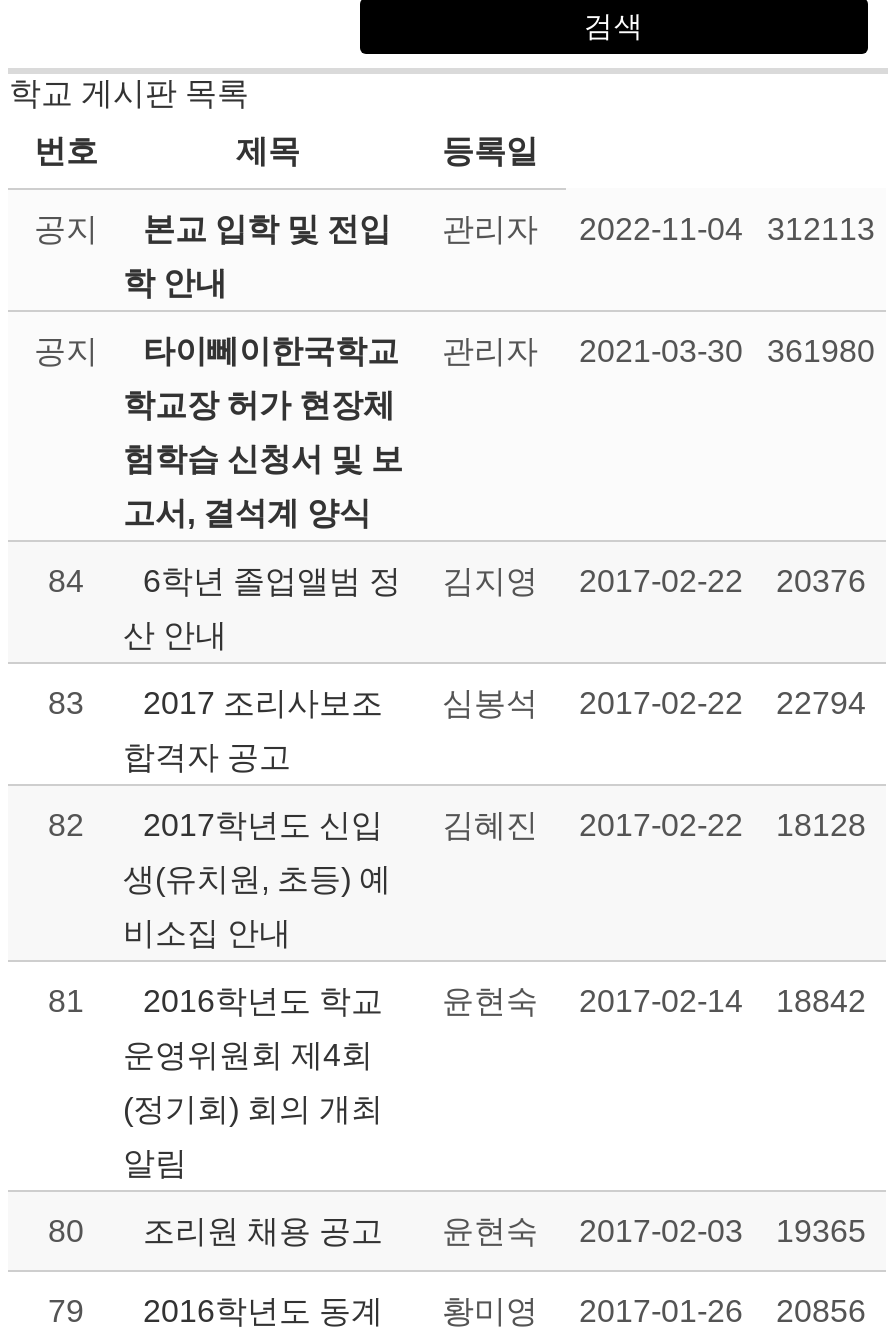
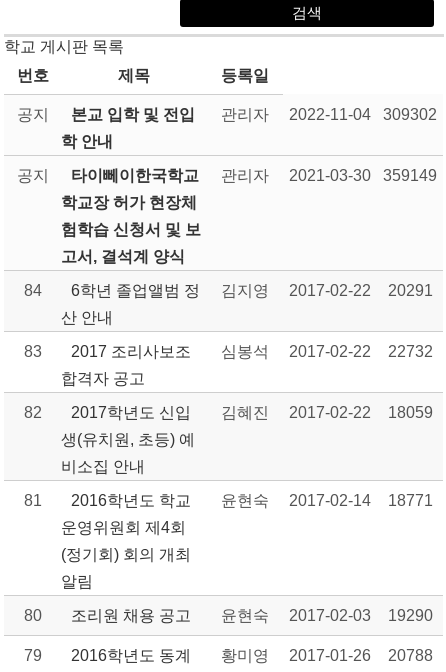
- 공지 본교 입학 및 전입 관리자 2022-11-04 312113
+ 공지 본교 입학 및 전입 관리자 2022-11-04 309302

- 공지 타이뻬이한국학교 관리자 2021-03-30 361980
+ 공지 타이뻬이한국학교 관리자 2021-03-30 359149

- 84 6학년 졸업앨범 정 김지영 2017-02-22 20376
+ 84 6학년 졸업앨범 정 김지영 2017-02-22 20291

- 83 2017 조리사보조 심봉석 2017-02-22 22794
+ 83 2017 조리사보조 심봉석 2017-02-22 22732

- 82 2017학년도 신입 김혜진 2017-02-22 18128
+ 82 2017학년도 신입 김혜진 2017-02-22 18059

- 81 2016학년도 학교 윤현숙 2017-02-14 18842
+ 81 2016학년도 학교 윤현숙 2017-02-14 18771

- 80 조리원 채용 공고 윤현숙 2017-02-03 19365
+ 80 조리원 채용 공고 윤현숙 2017-02-03 19290

- 79 2016학년도 동계 황미영 2017-01-26 20856
+ 79 2016학년도 동계 황미영 2017-01-26 20788
